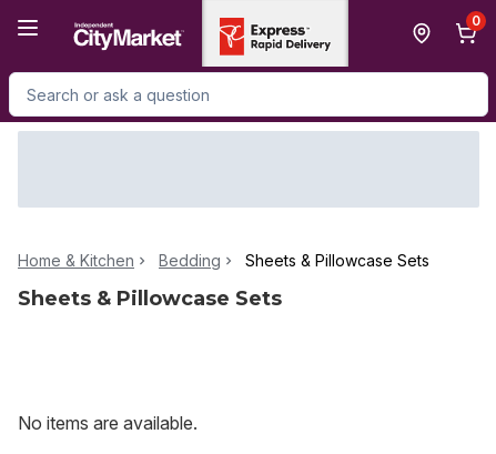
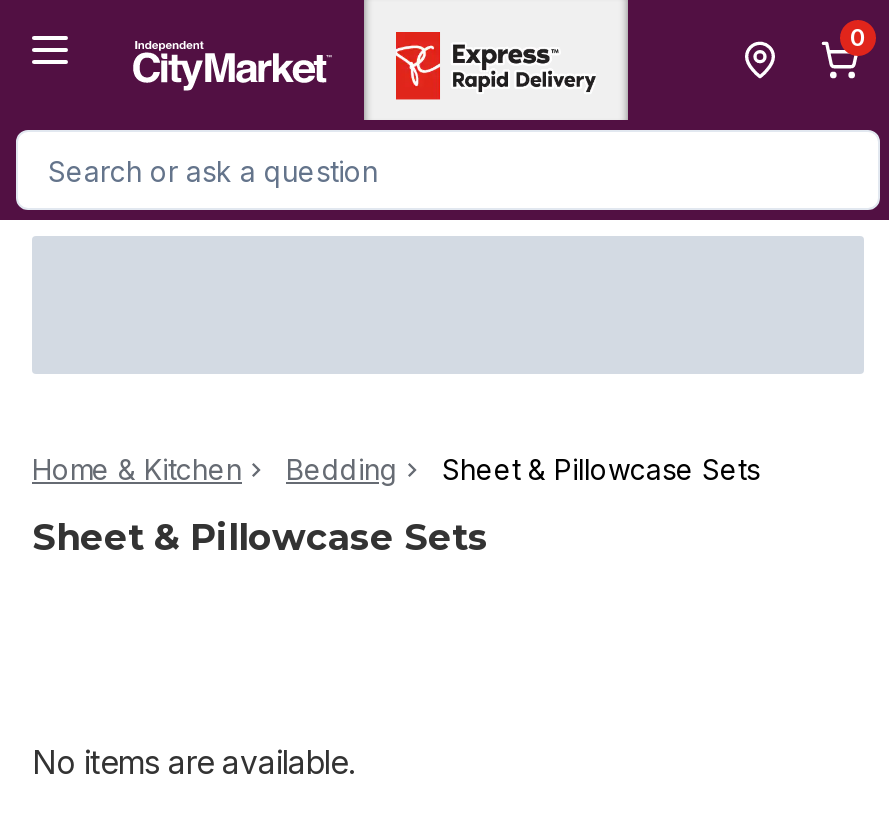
- Sheets & Pillowcase Sets
+ Sheet & Pillowcase Sets

- Sheets & Pillowcase Sets
+ Sheet & Pillowcase Sets
